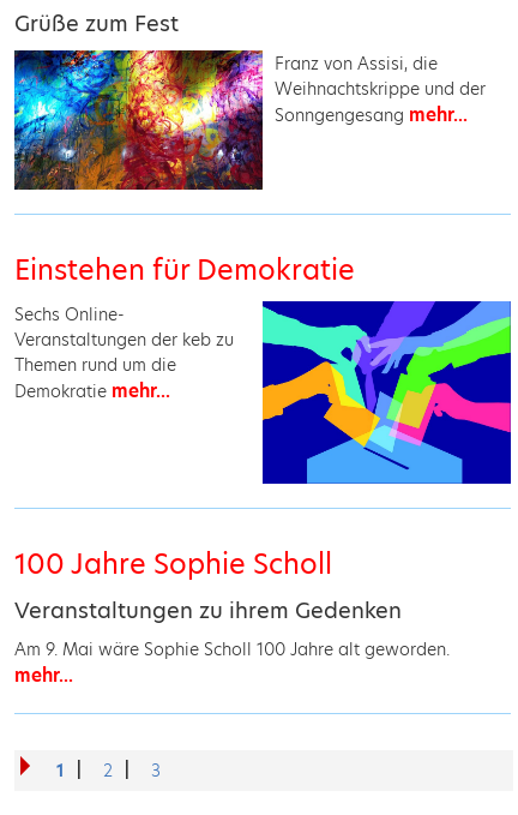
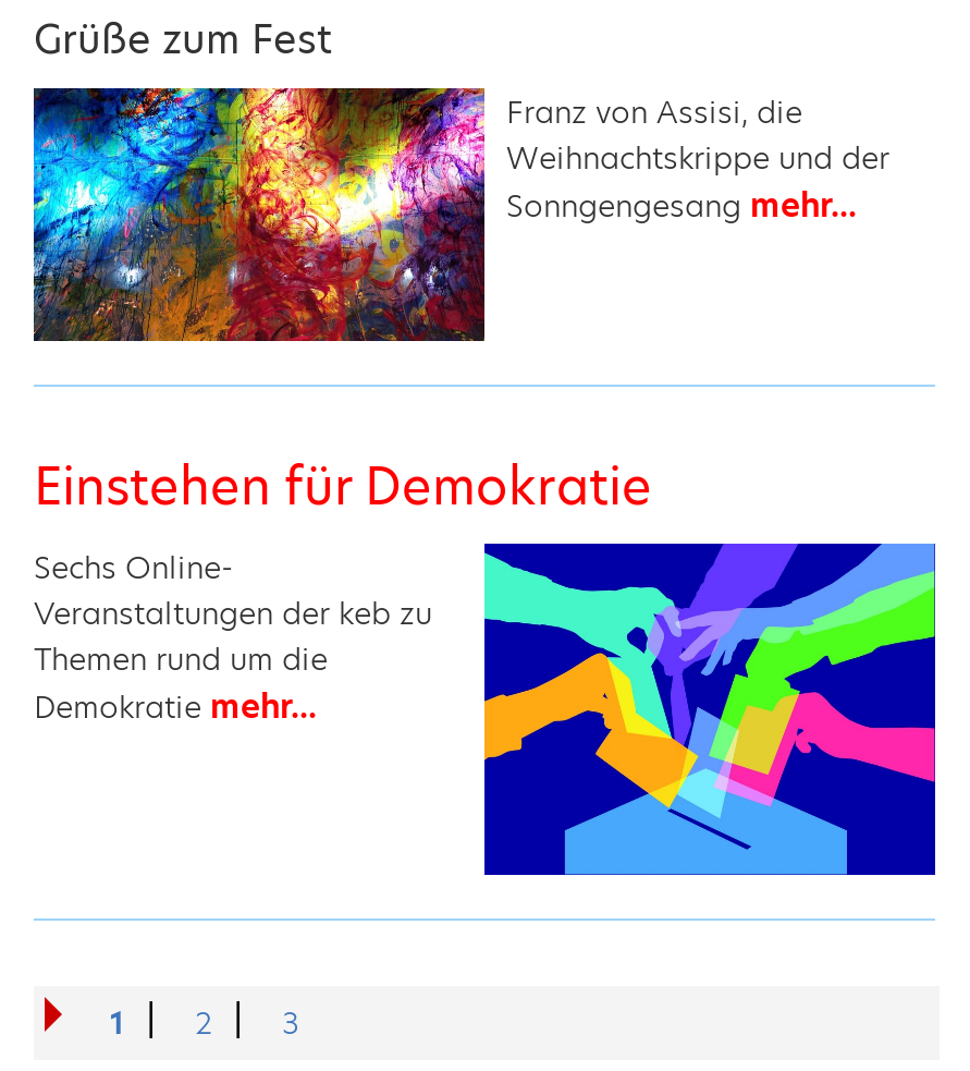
- 100 Jahre Sophie Scholl
- Veranstaltungen zu ihrem Gedenken
- Am 9. Mai wäre Sophie Scholl 100 Jahre alt geworden.
- mehr...
